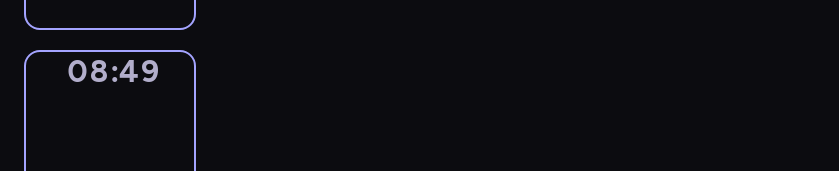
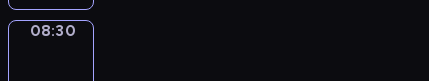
- 08:49
+ 08:30
